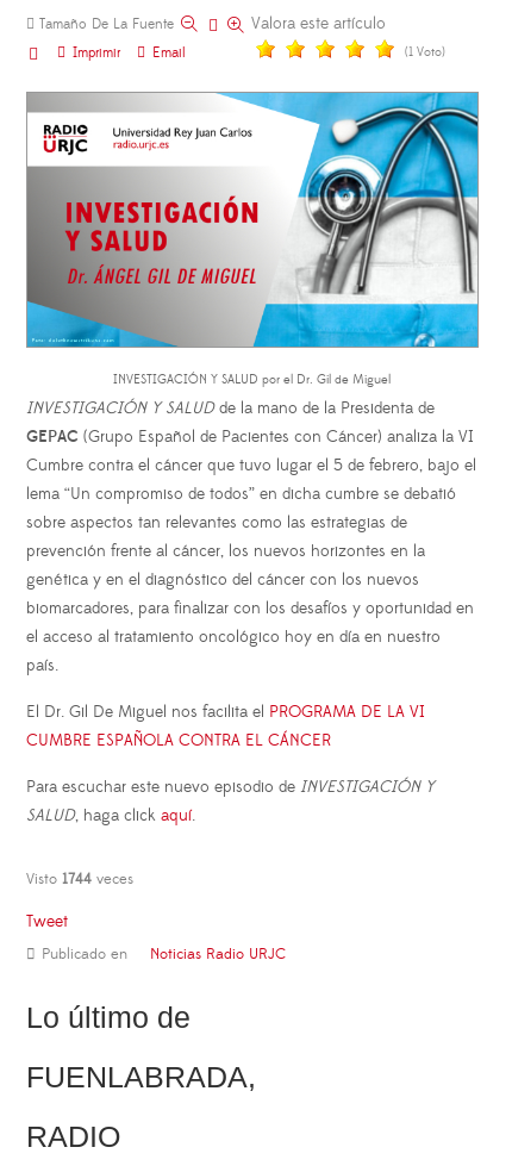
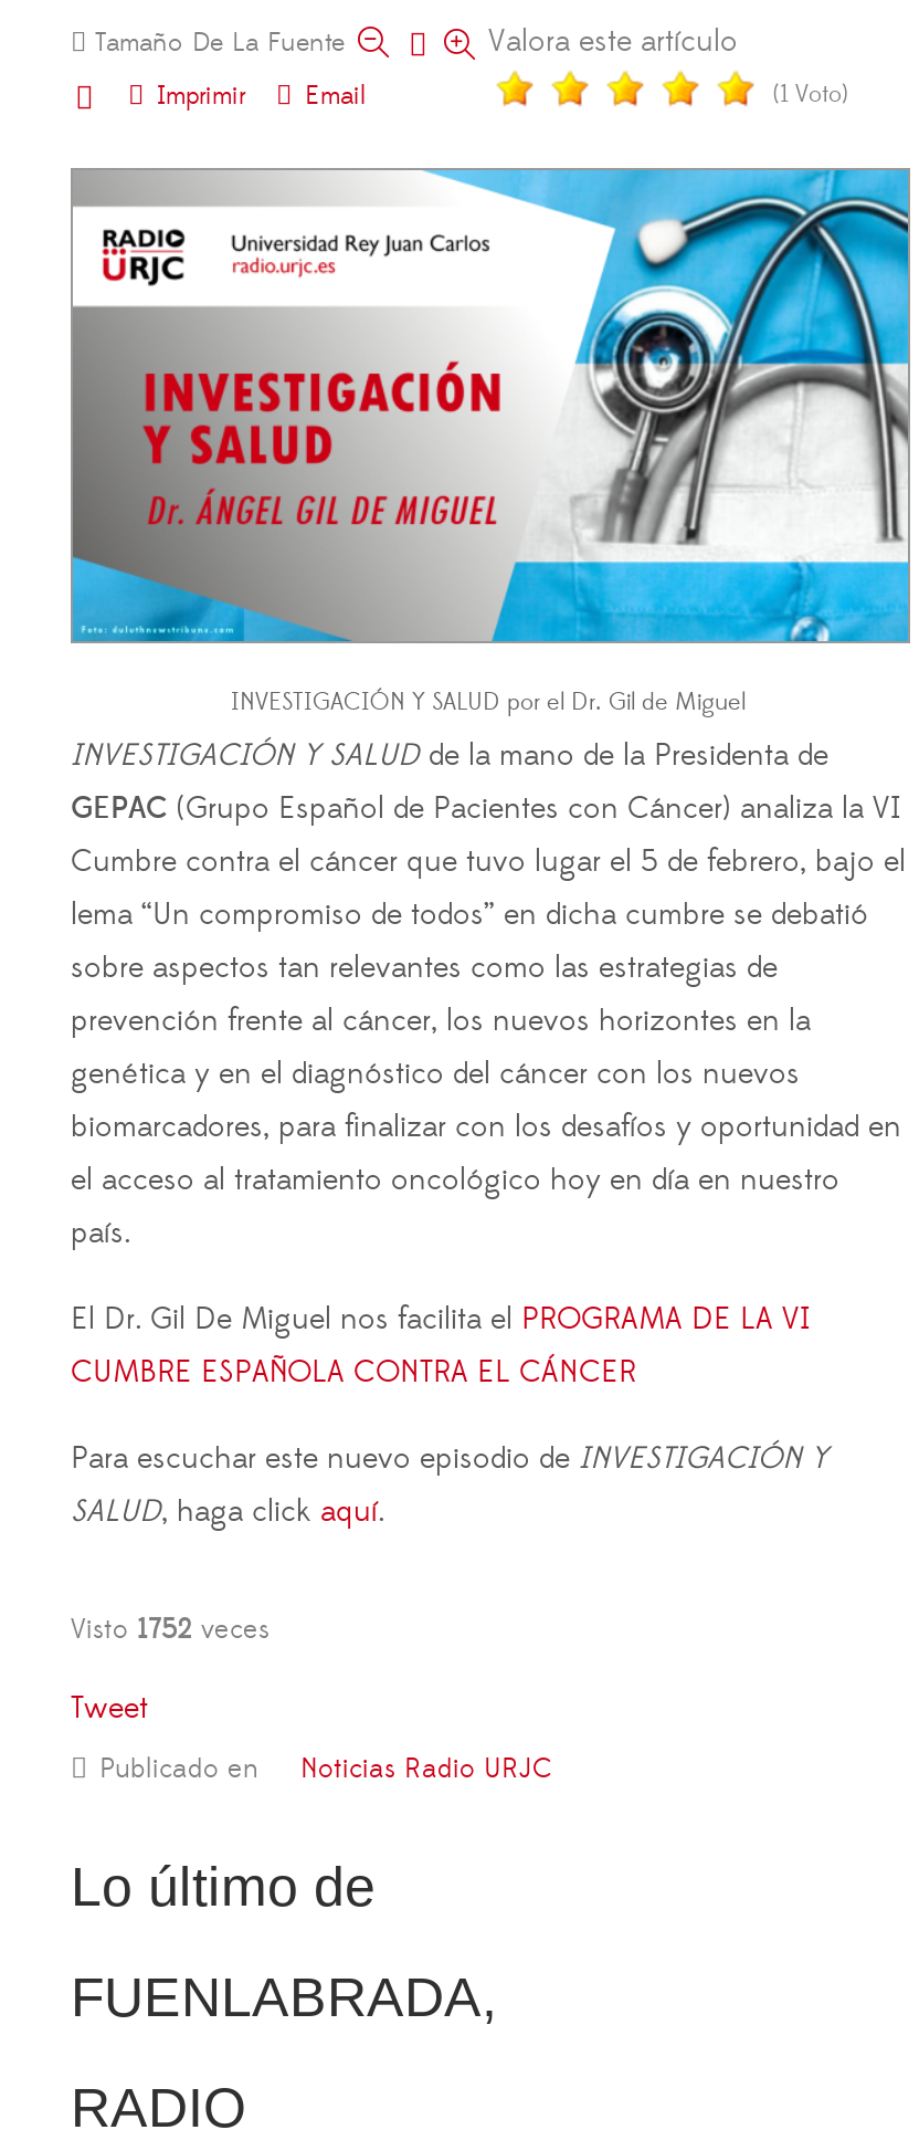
- Visto 1744 veces
+ Visto 1752 veces
